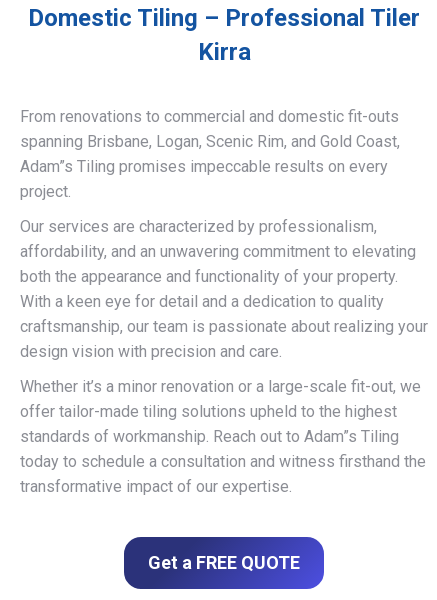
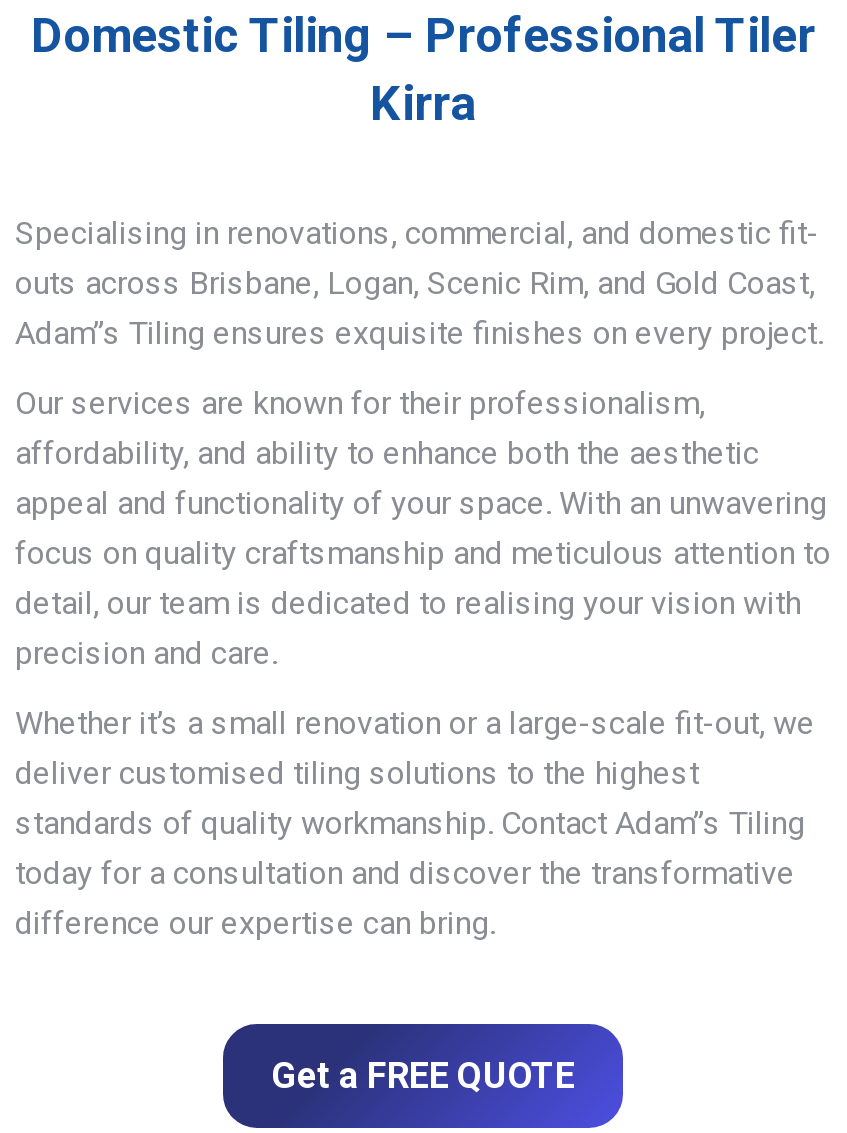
- From renovations to commercial and domestic fit-outs
- spanning Brisbane, Logan, Scenic Rim, and Gold Coast,
- Adam”s Tiling promises impeccable results on every
- project.
+ Specialising in renovations, commercial, and domestic fit-
+ outs across Brisbane, Logan, Scenic Rim, and Gold Coast,
+ Adam”s Tiling ensures exquisite finishes on every project.

- Our services are characterized by professionalism,
- affordability, and an unwavering commitment to elevating
- both the appearance and functionality of your property.
- With a keen eye for detail and a dedication to quality
- craftsmanship, our team is passionate about realizing your
- design vision with precision and care.
+ Our services are known for their professionalism,
+ affordability, and ability to enhance both the aesthetic
+ appeal and functionality of your space. With an unwavering
+ focus on quality craftsmanship and meticulous attention to
+ detail, our team is dedicated to realising your vision with
+ precision and care.

- Whether it’s a minor renovation or a large-scale fit-out, we
- offer tailor-made tiling solutions upheld to the highest
- standards of workmanship. Reach out to Adam”s Tiling
- today to schedule a consultation and witness firsthand the
- transformative impact of our expertise.
+ Whether it’s a small renovation or a large-scale fit-out, we
+ deliver customised tiling solutions to the highest
+ standards of quality workmanship. Contact Adam”s Tiling
+ today for a consultation and discover the transformative
+ difference our expertise can bring.
